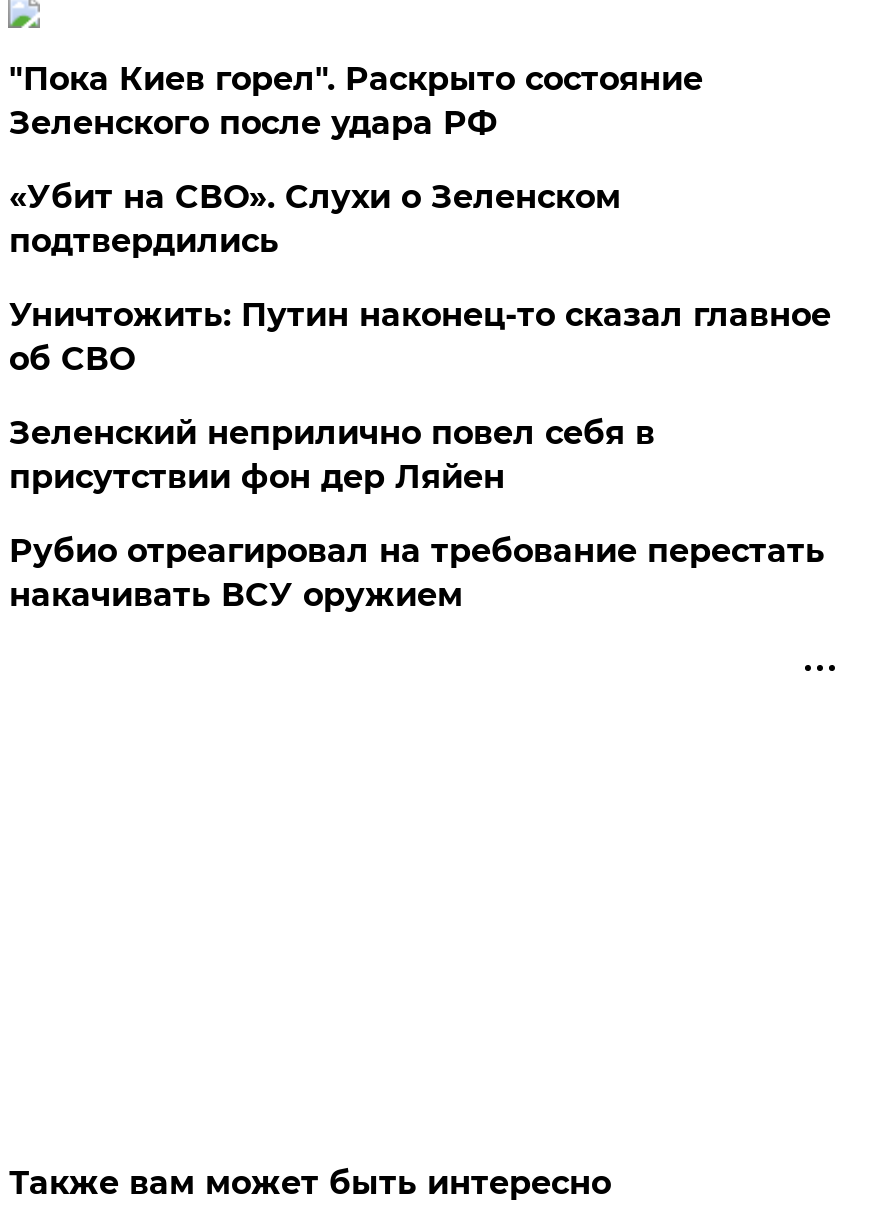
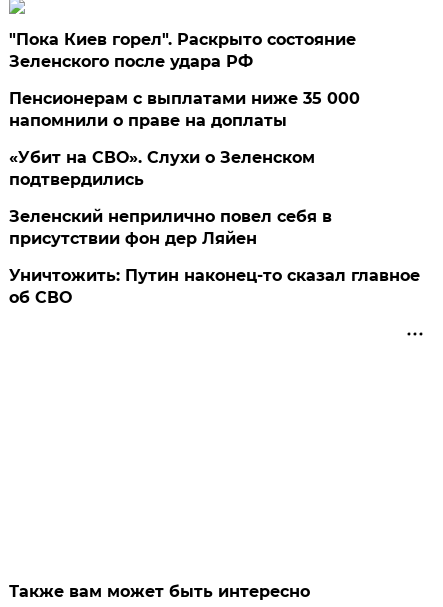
+ Пенсионерам с выплатами ниже 35 000
+ напомнили о праве на доплаты

moved down: «Убит на СВО». Слухи о Зеленском | подтвердились

moved down: Уничтожить: Путин наконец-то сказал главное | об СВО

- Рубио отреагировал на требование перестать
- накачивать ВСУ оружием
